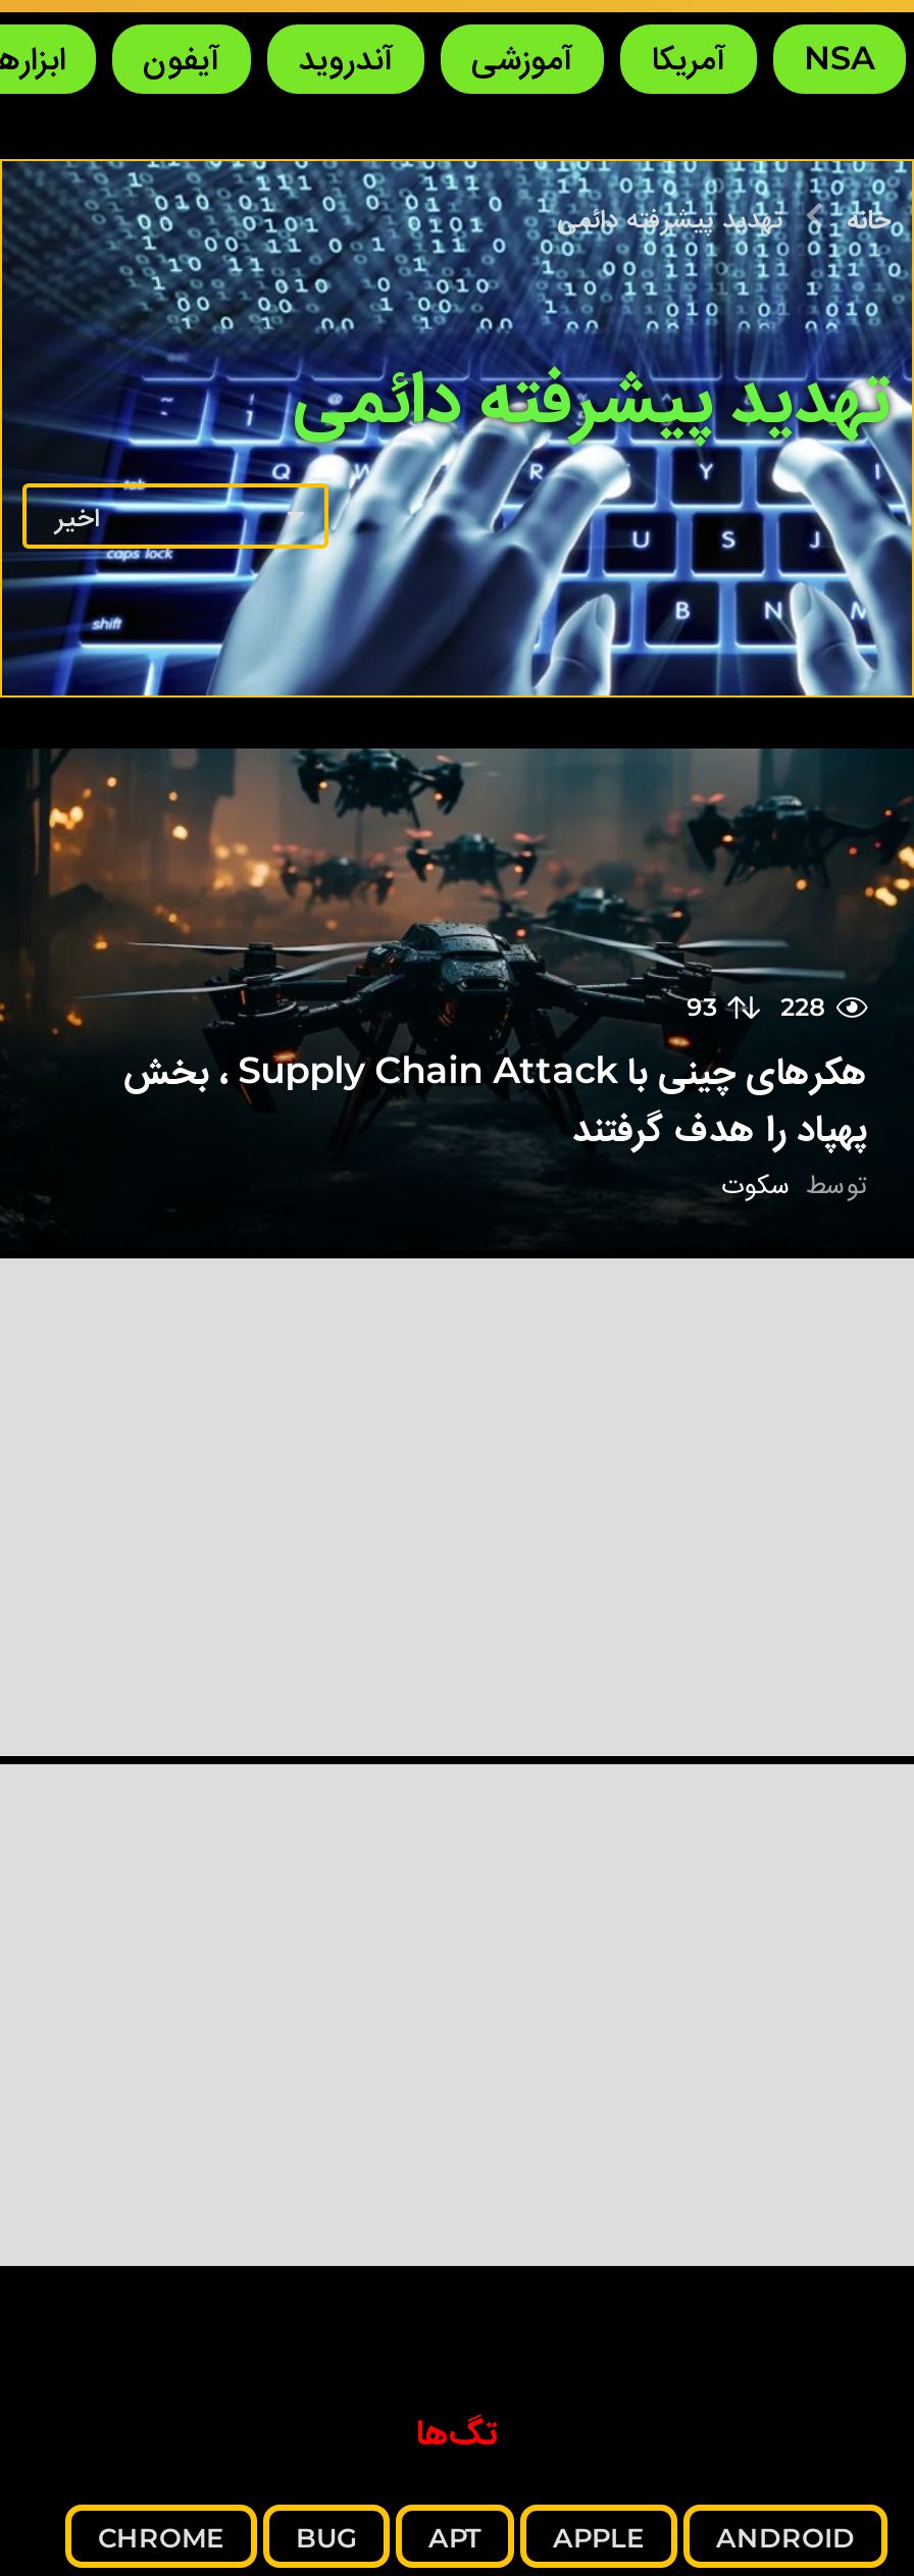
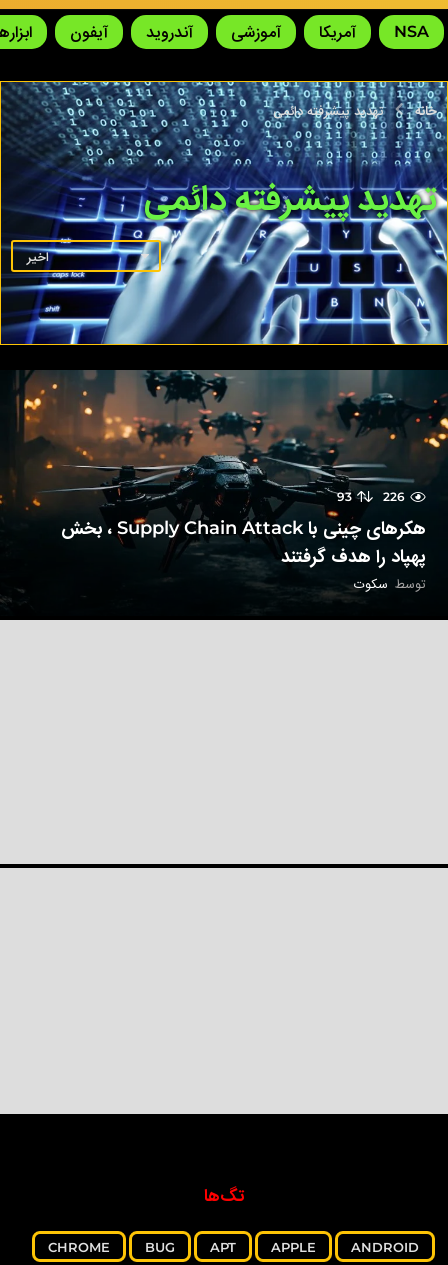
- 228
+ 226
